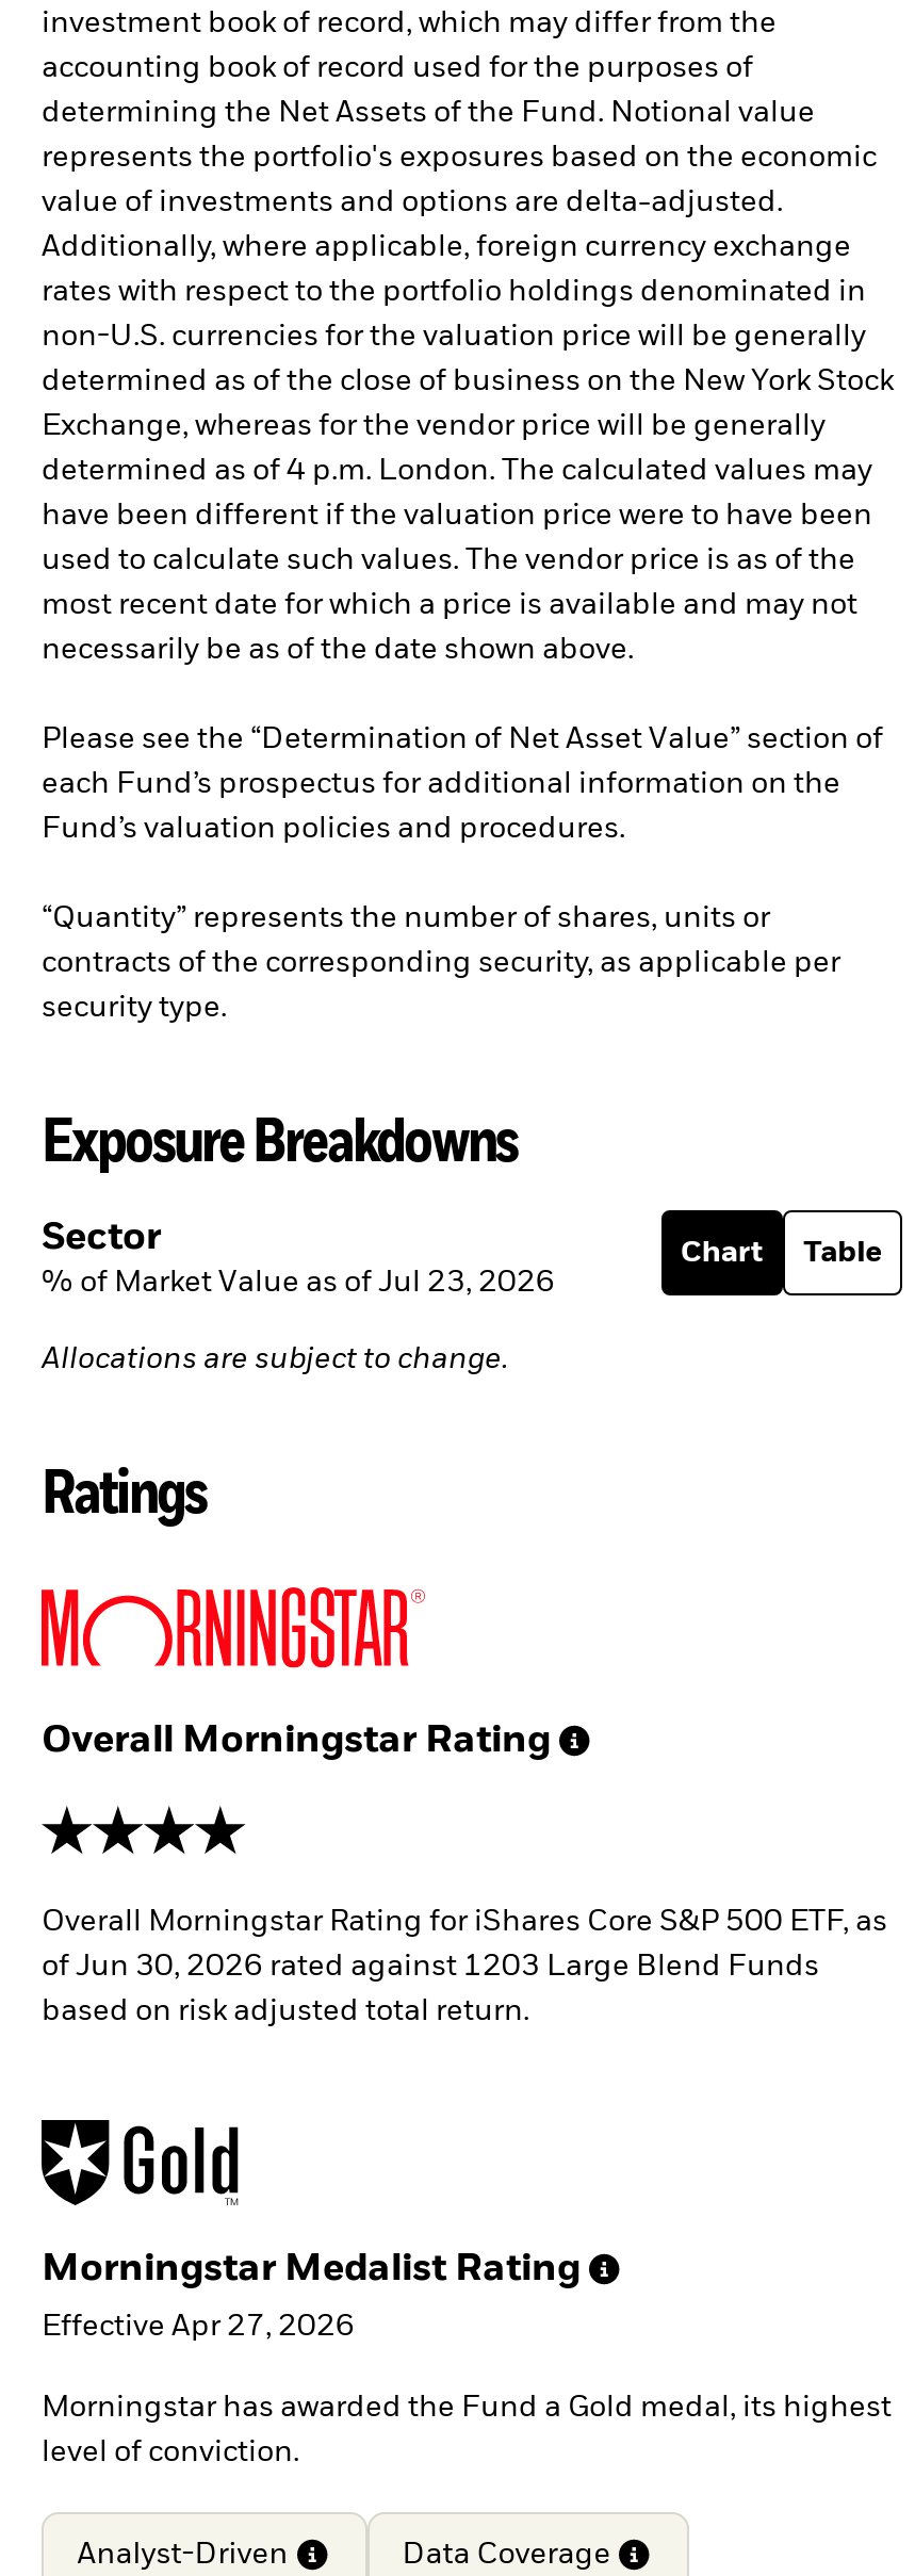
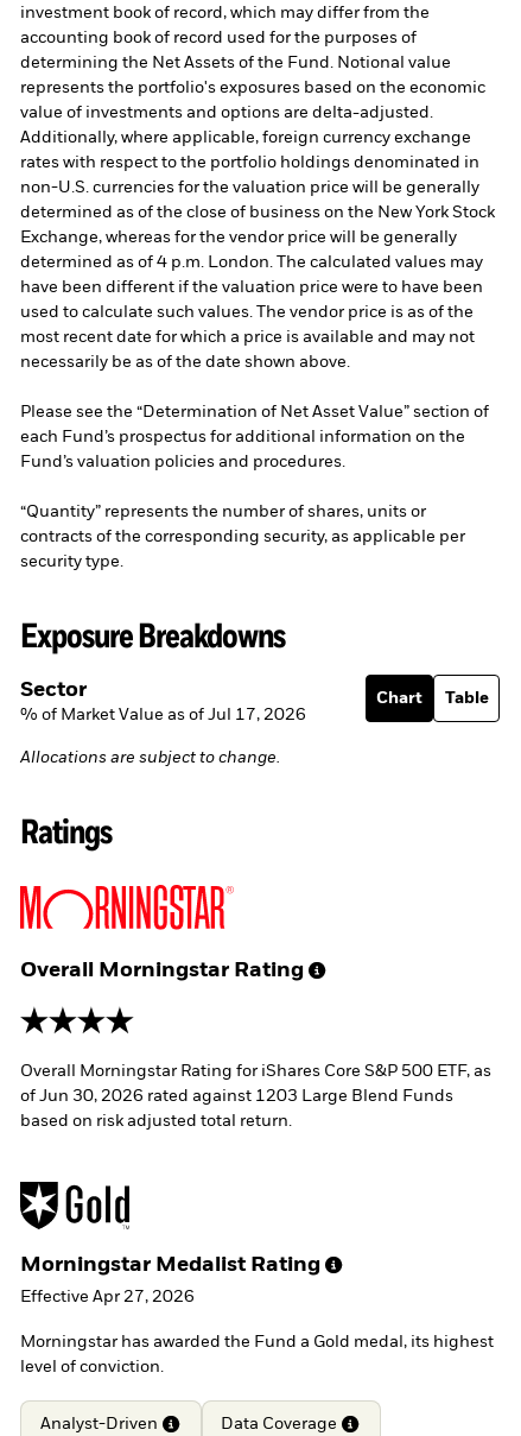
- % of Market Value as of Jul 23, 2026
+ % of Market Value as of Jul 17, 2026
